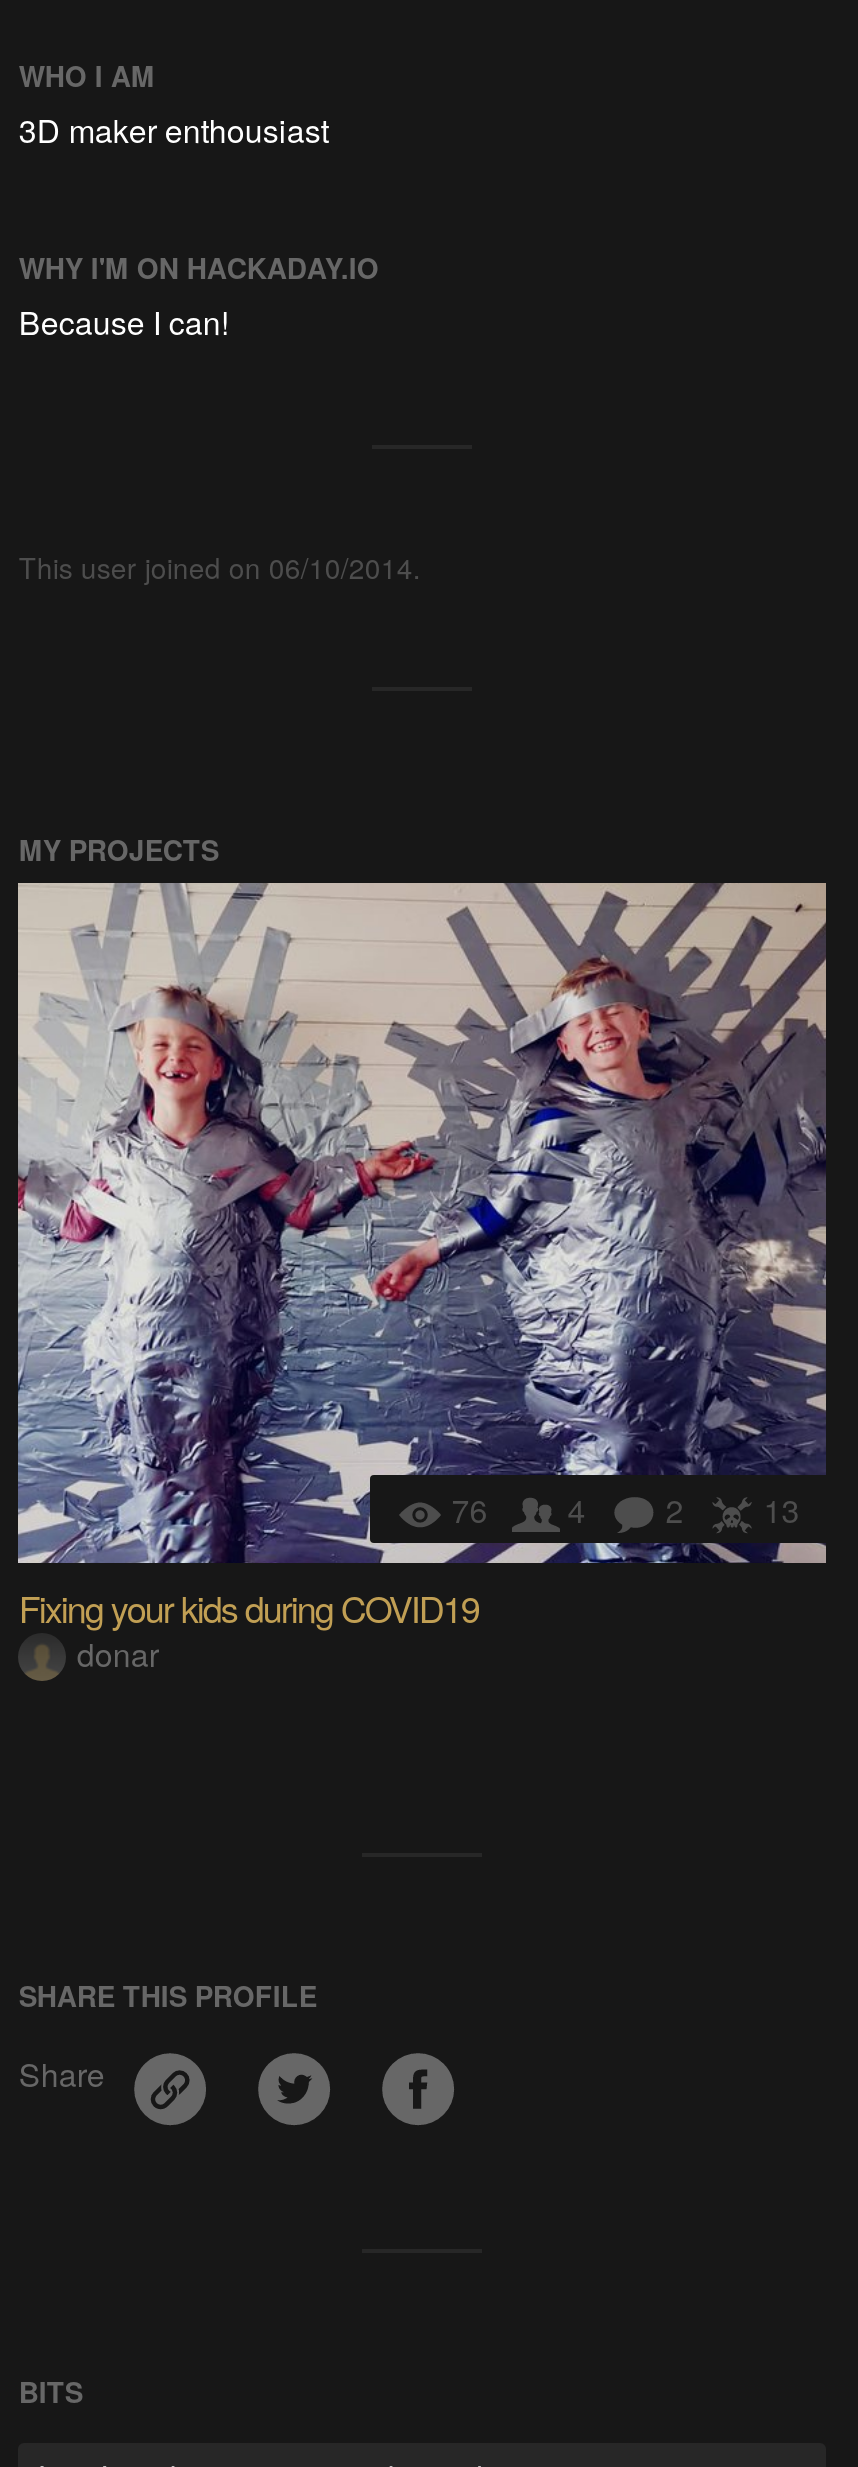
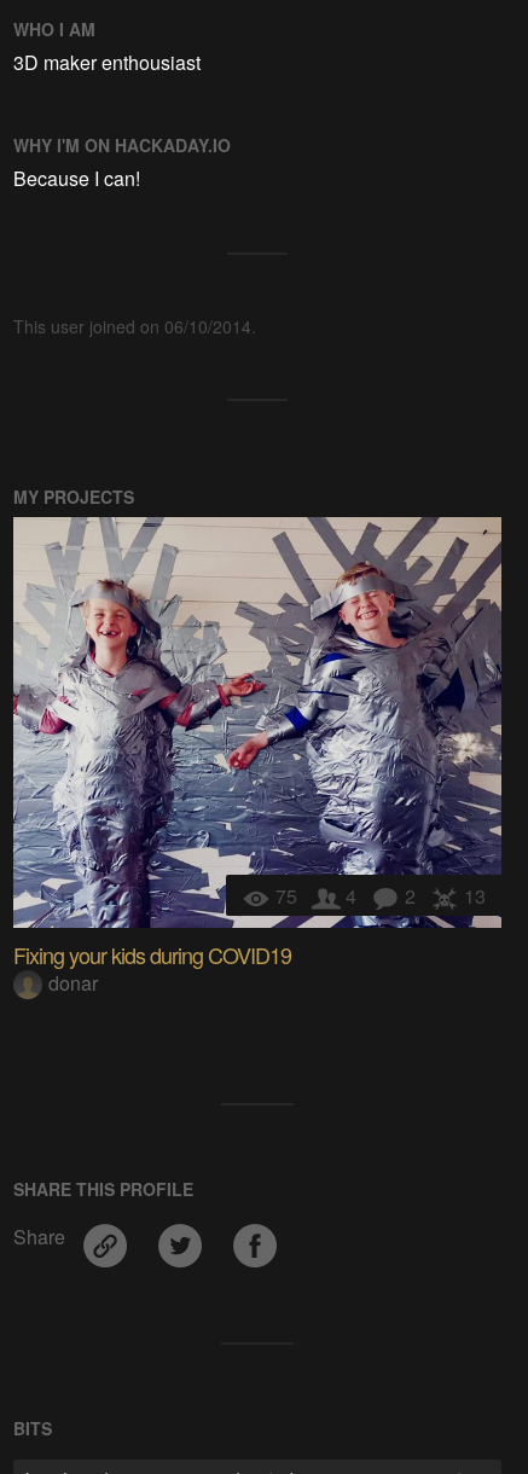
- 76 4 2 13
+ 75 4 2 13
